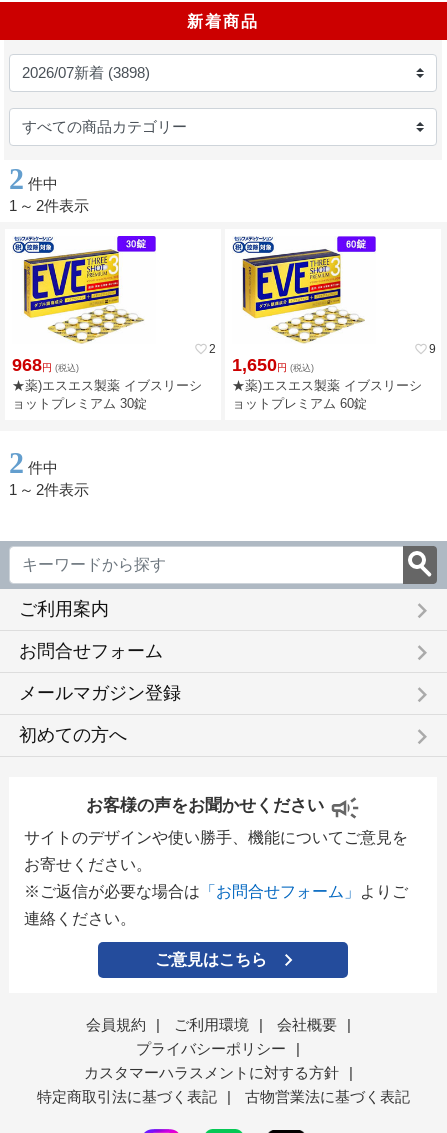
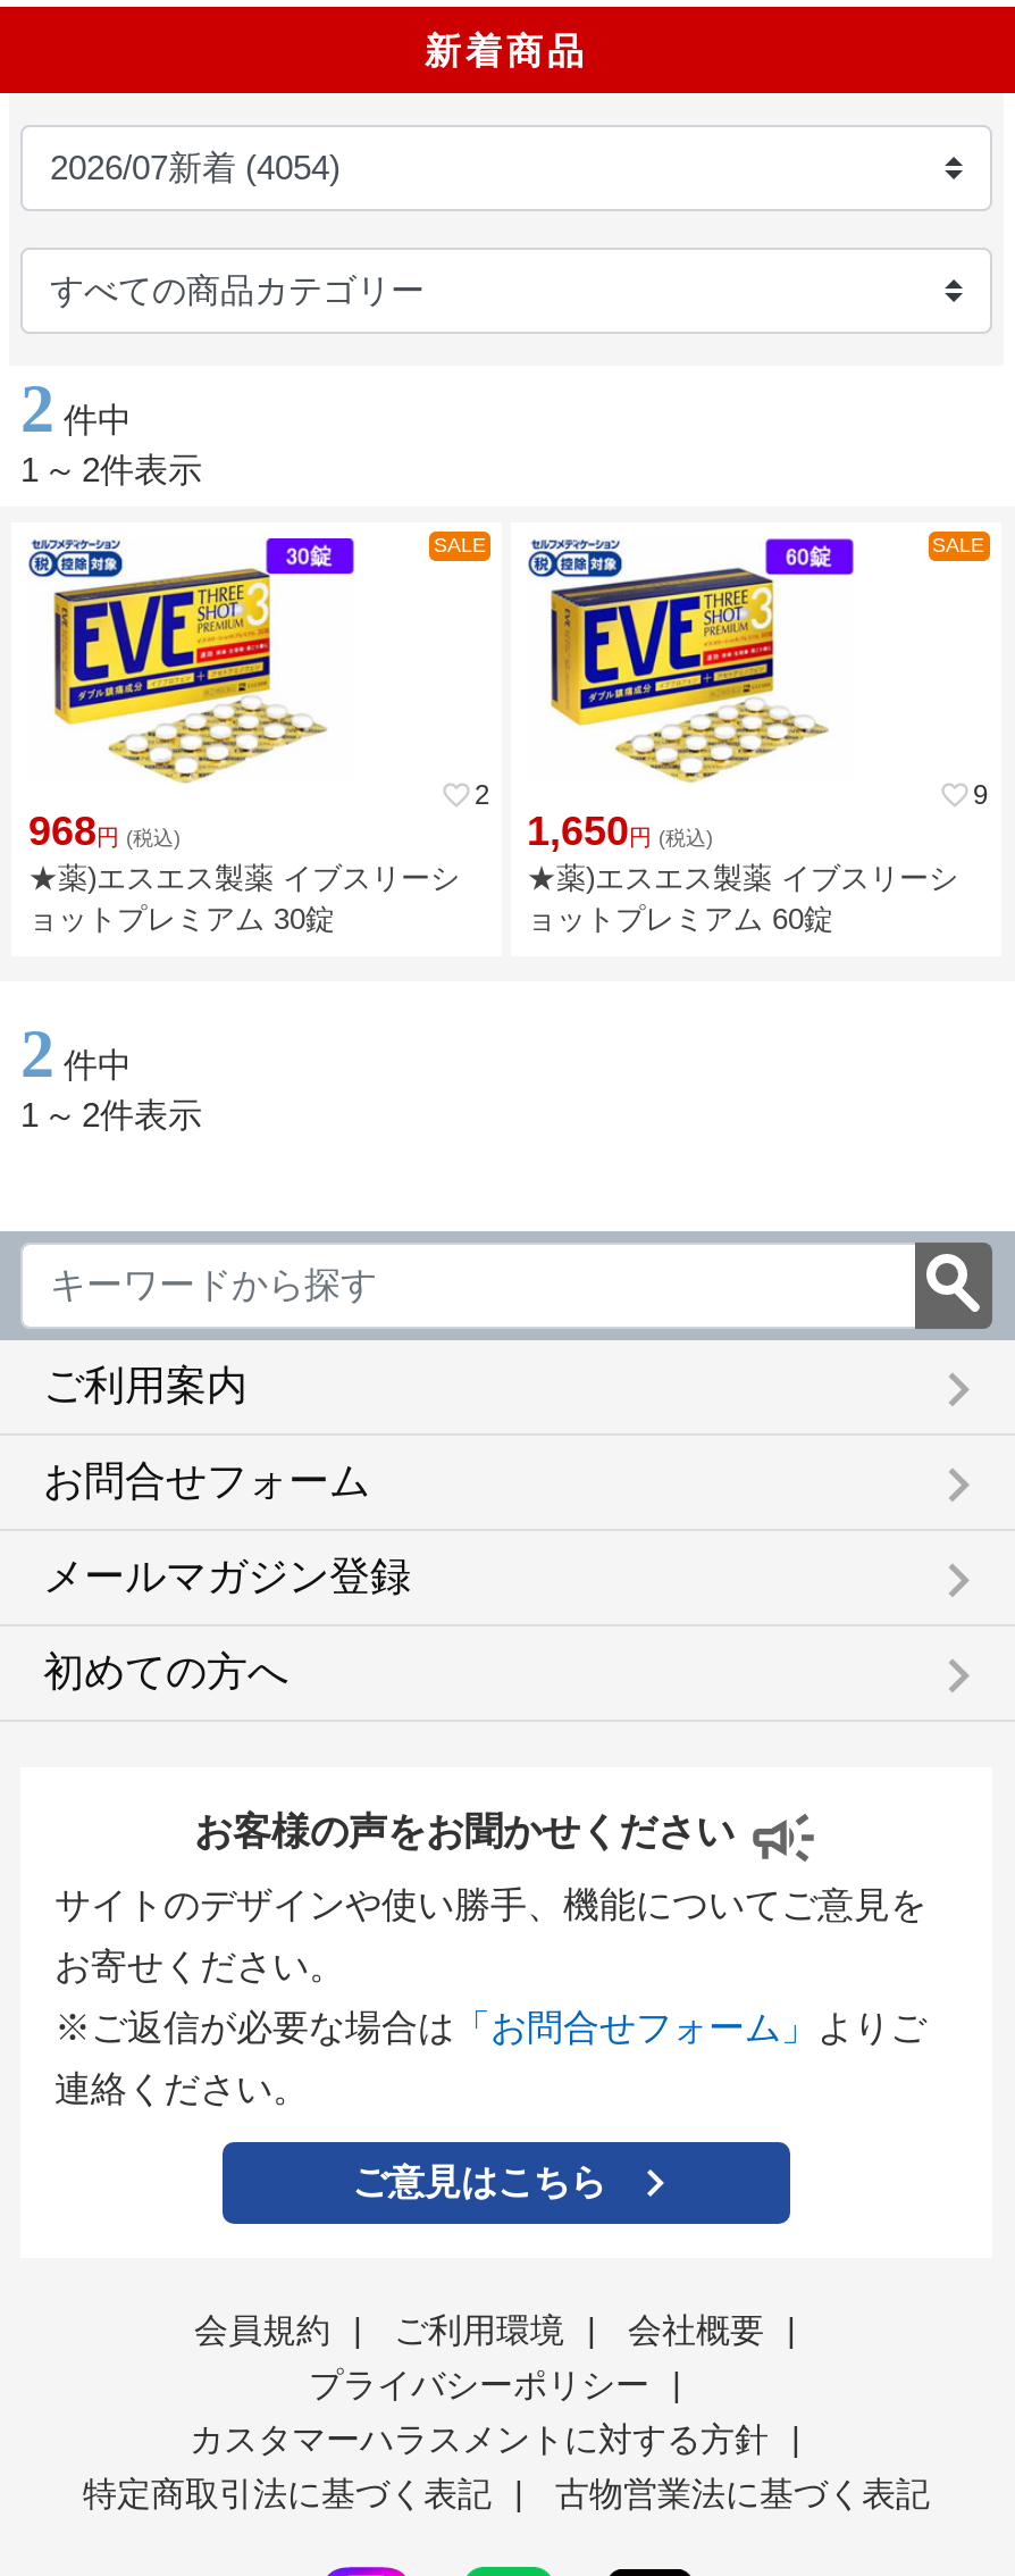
+ SALE

+ SALE
